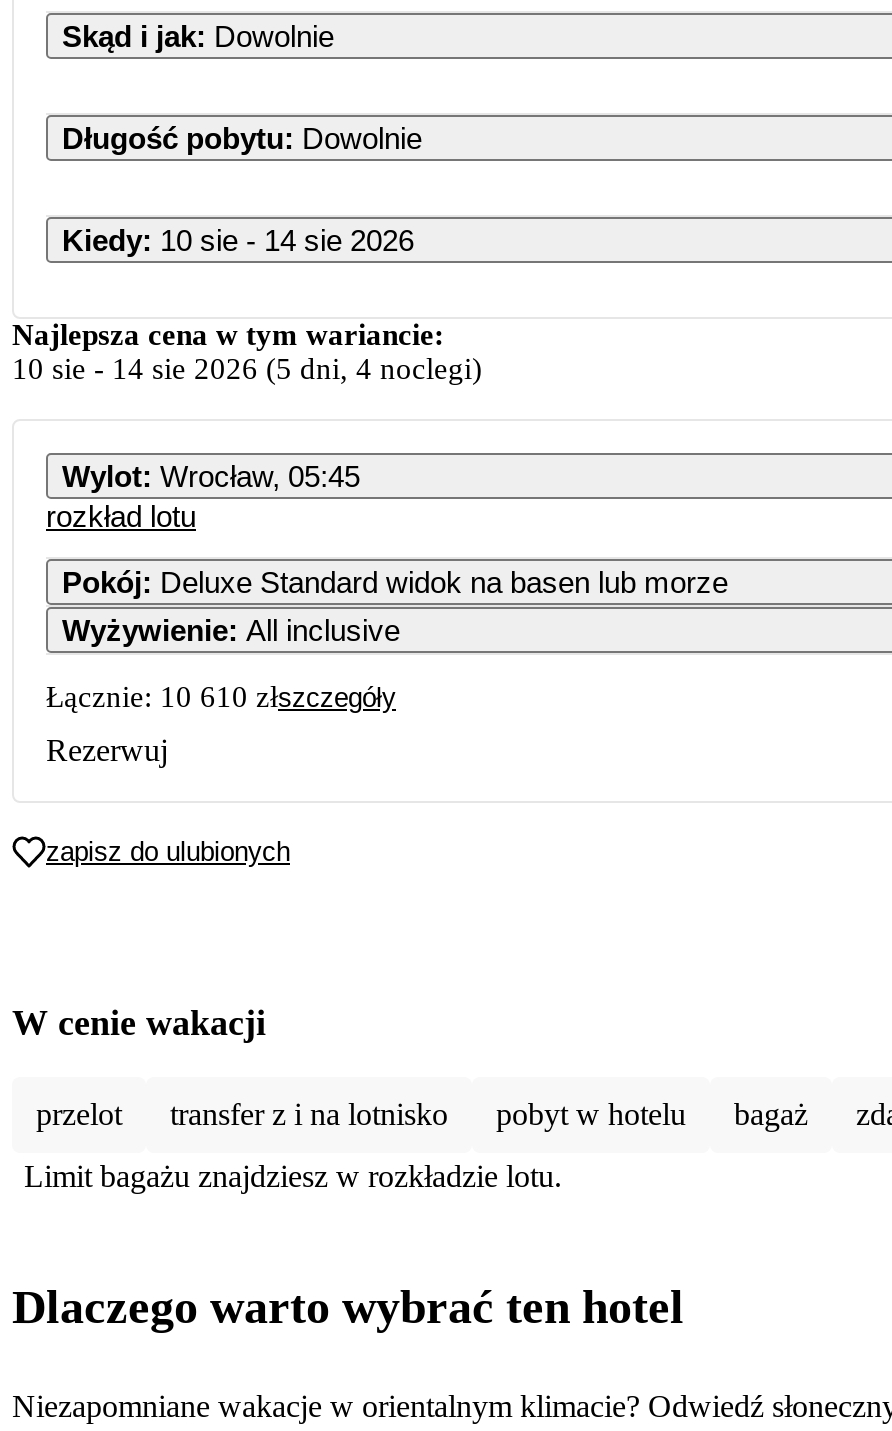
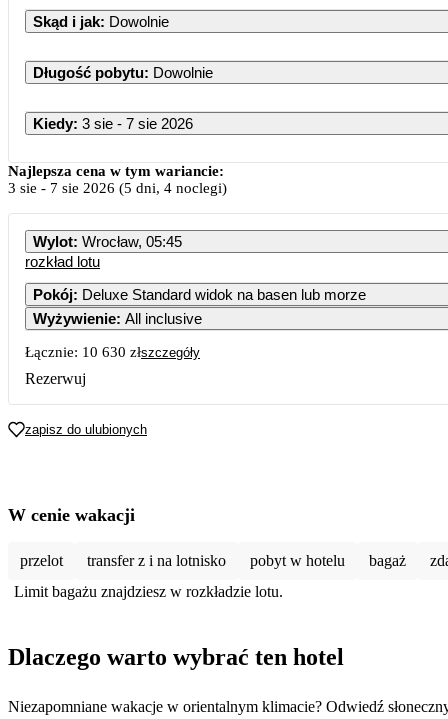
- Kiedy: 10 sie - 14 sie 2026
+ Kiedy: 3 sie - 7 sie 2026

- 10 sie- 14 sie 2026 (5 dni, 4 noclegi)
+ 3 sie- 7 sie 2026 (5 dni, 4 noclegi)

- Łącznie: 10 610 złszczegóły
+ Łącznie: 10 630 złszczegóły
